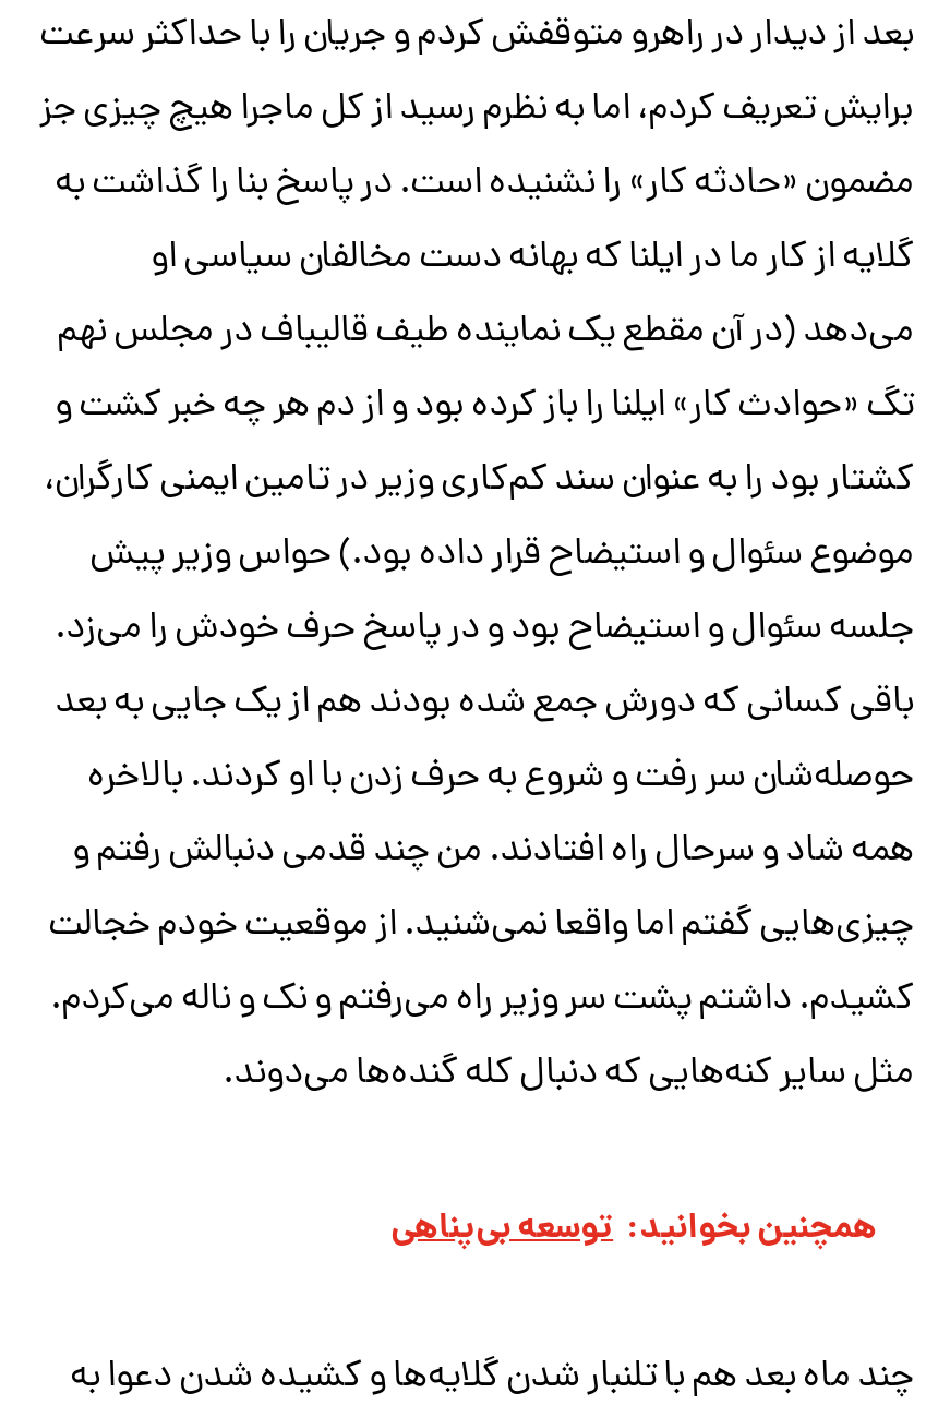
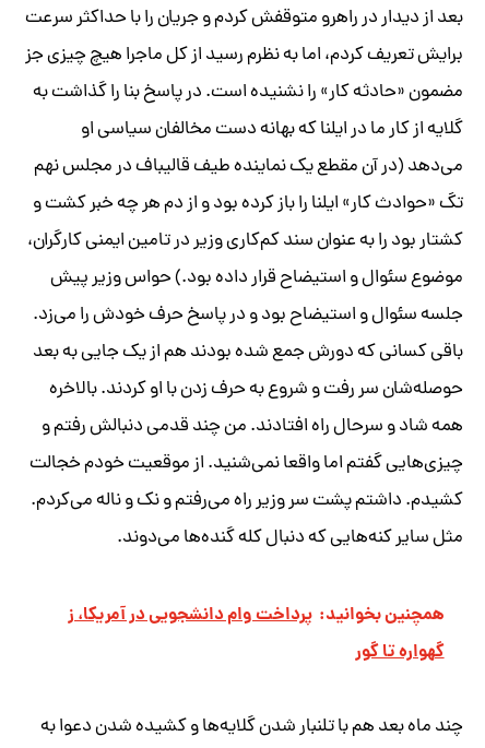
- همچنین بخوانید: توسعه بی‌پناهی
+ همچنین بخوانید: پرداخت وام دانشجویی در آمریکا، ز
+ گهواره تا گور
